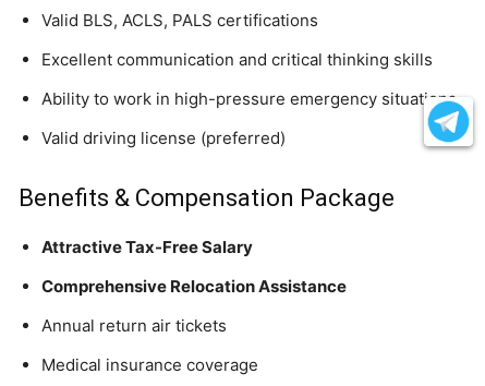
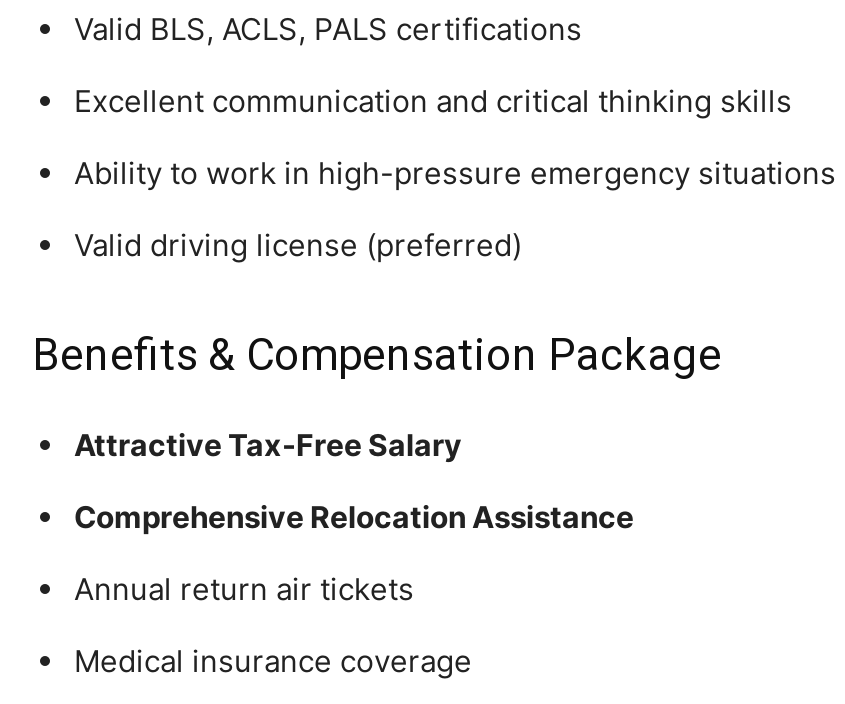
- [image]
